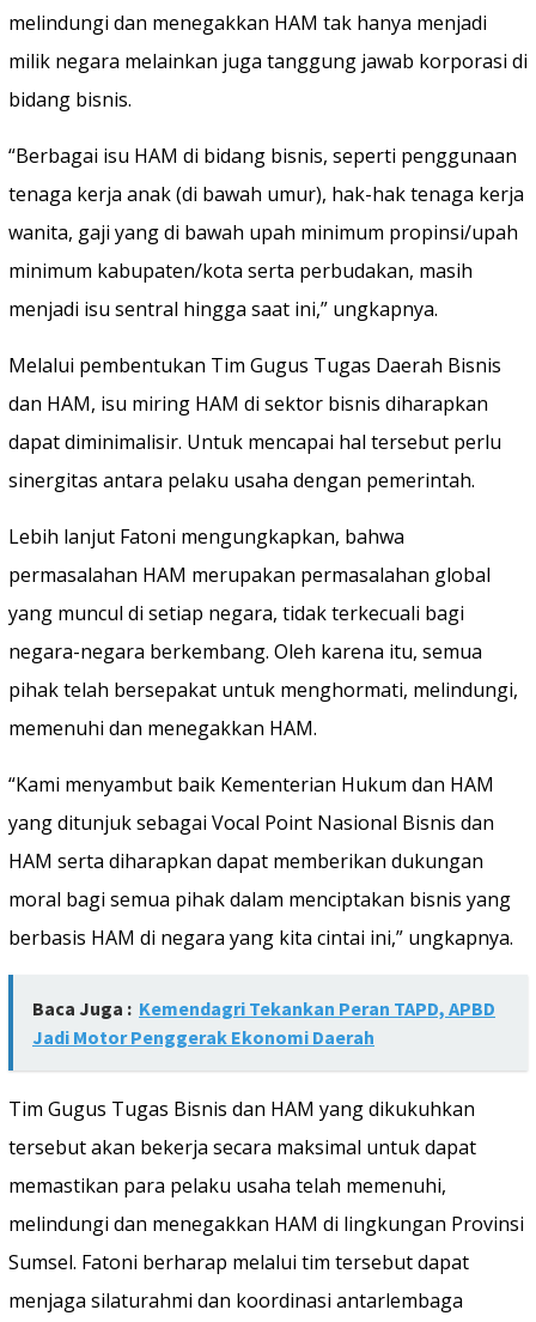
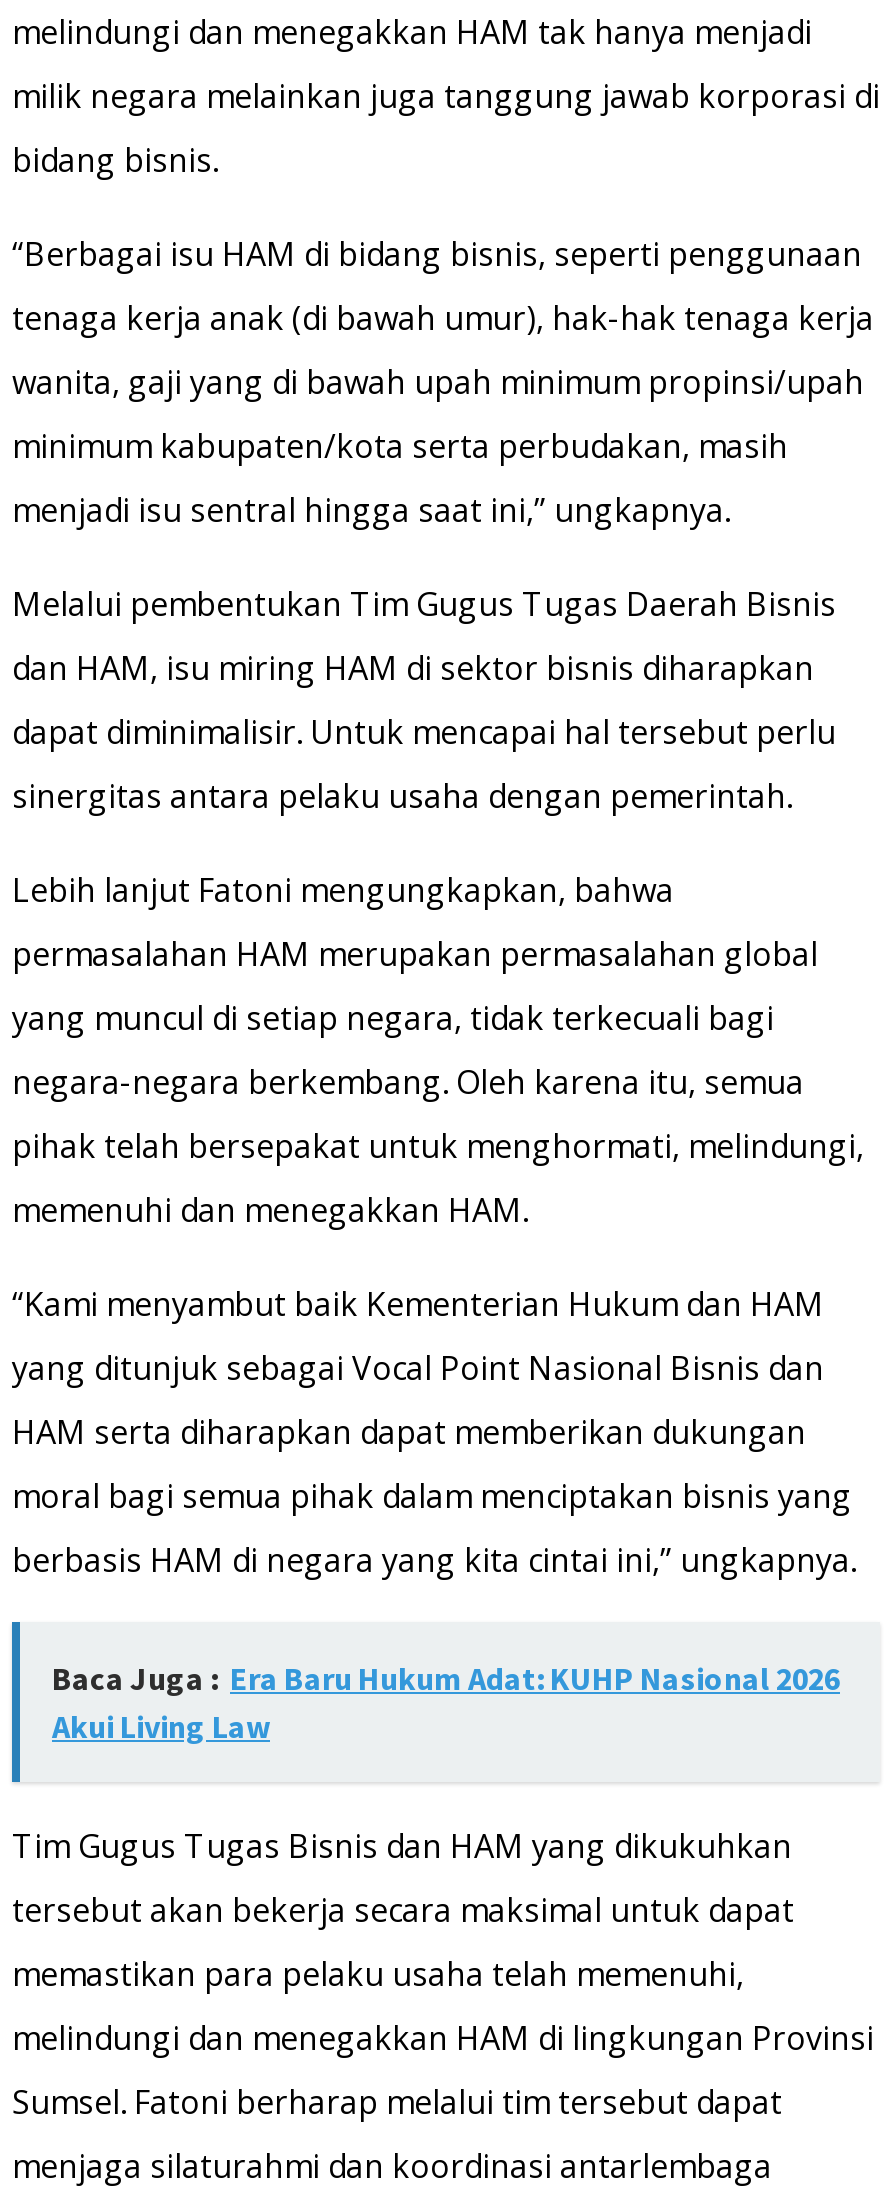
- Baca Juga : Kemendagri Tekankan Peran TAPD, APBD
- Jadi Motor Penggerak Ekonomi Daerah
+ Baca Juga : Era Baru Hukum Adat: KUHP Nasional 2026
+ Akui Living Law
